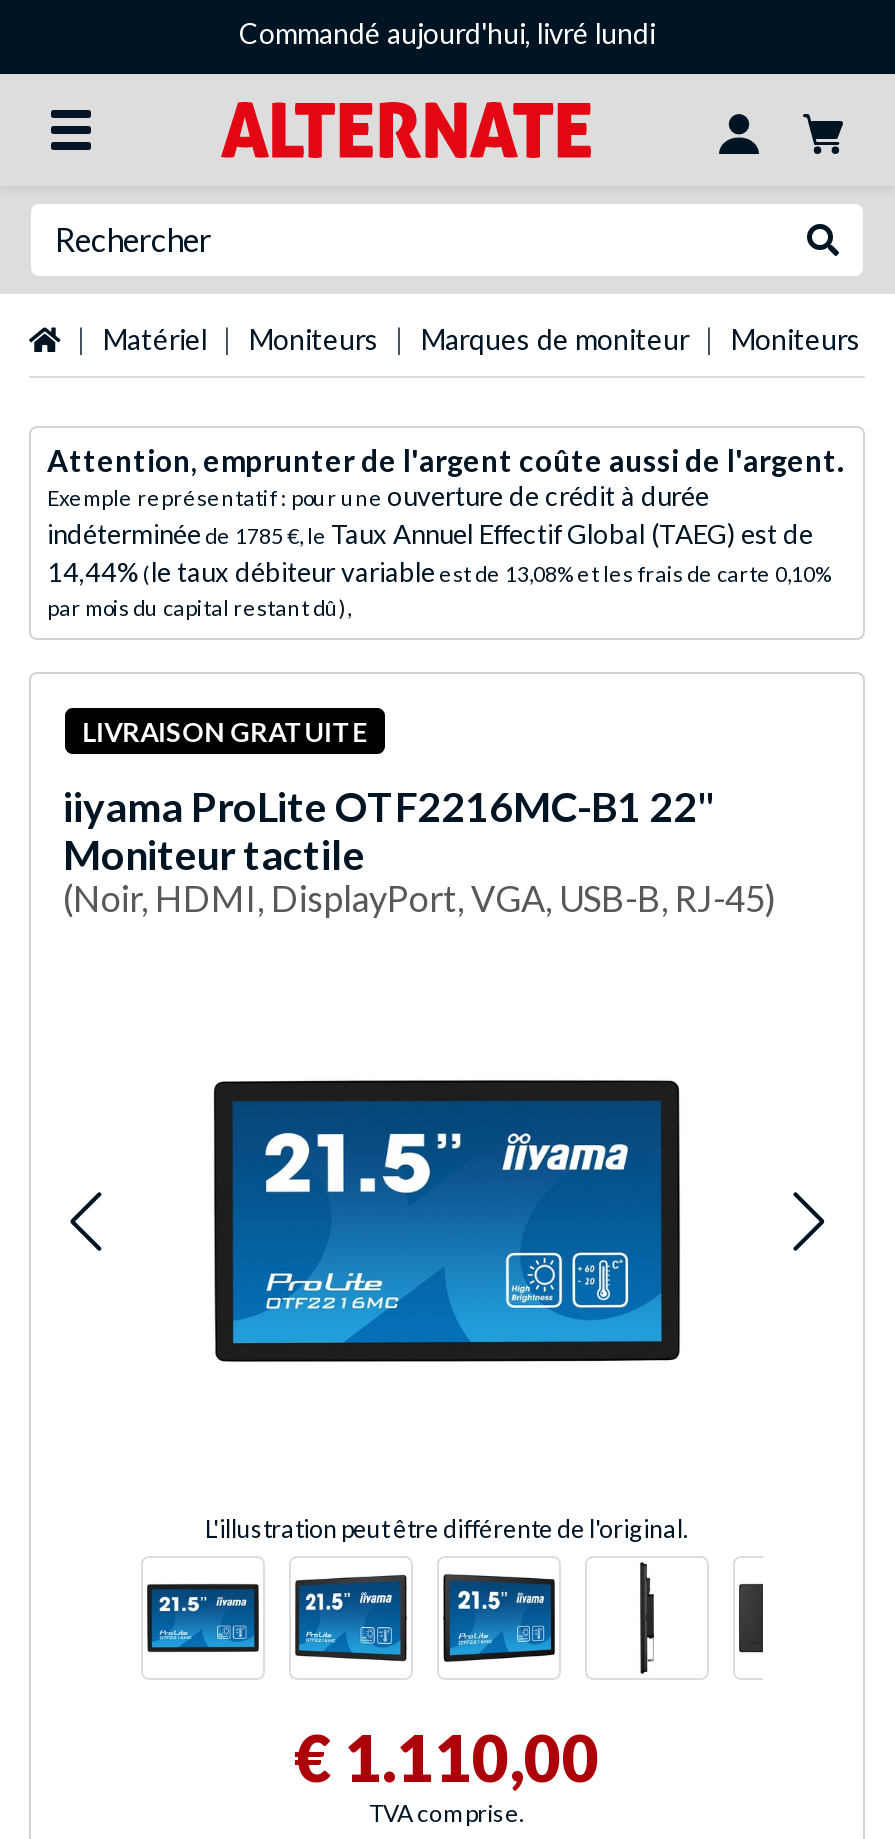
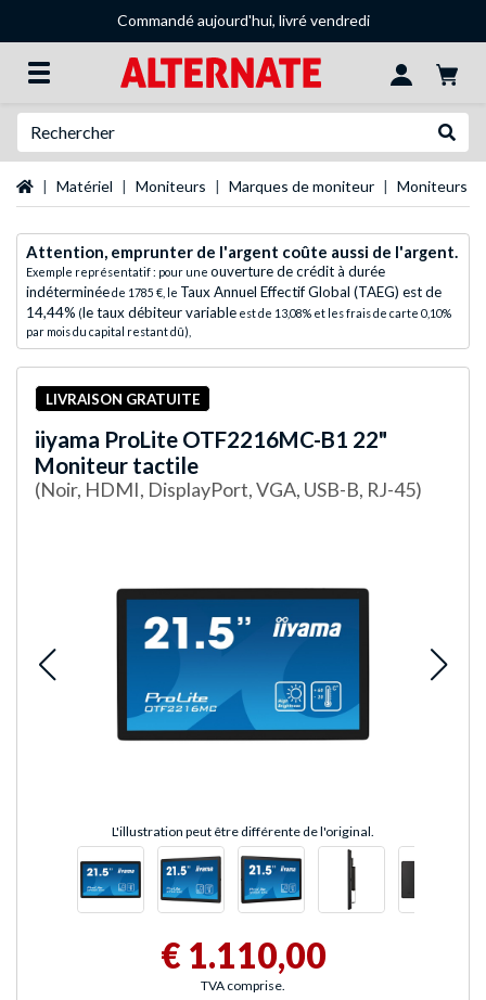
- Commandé aujourd'hui, livré lundi
+ Commandé aujourd'hui, livré vendredi
